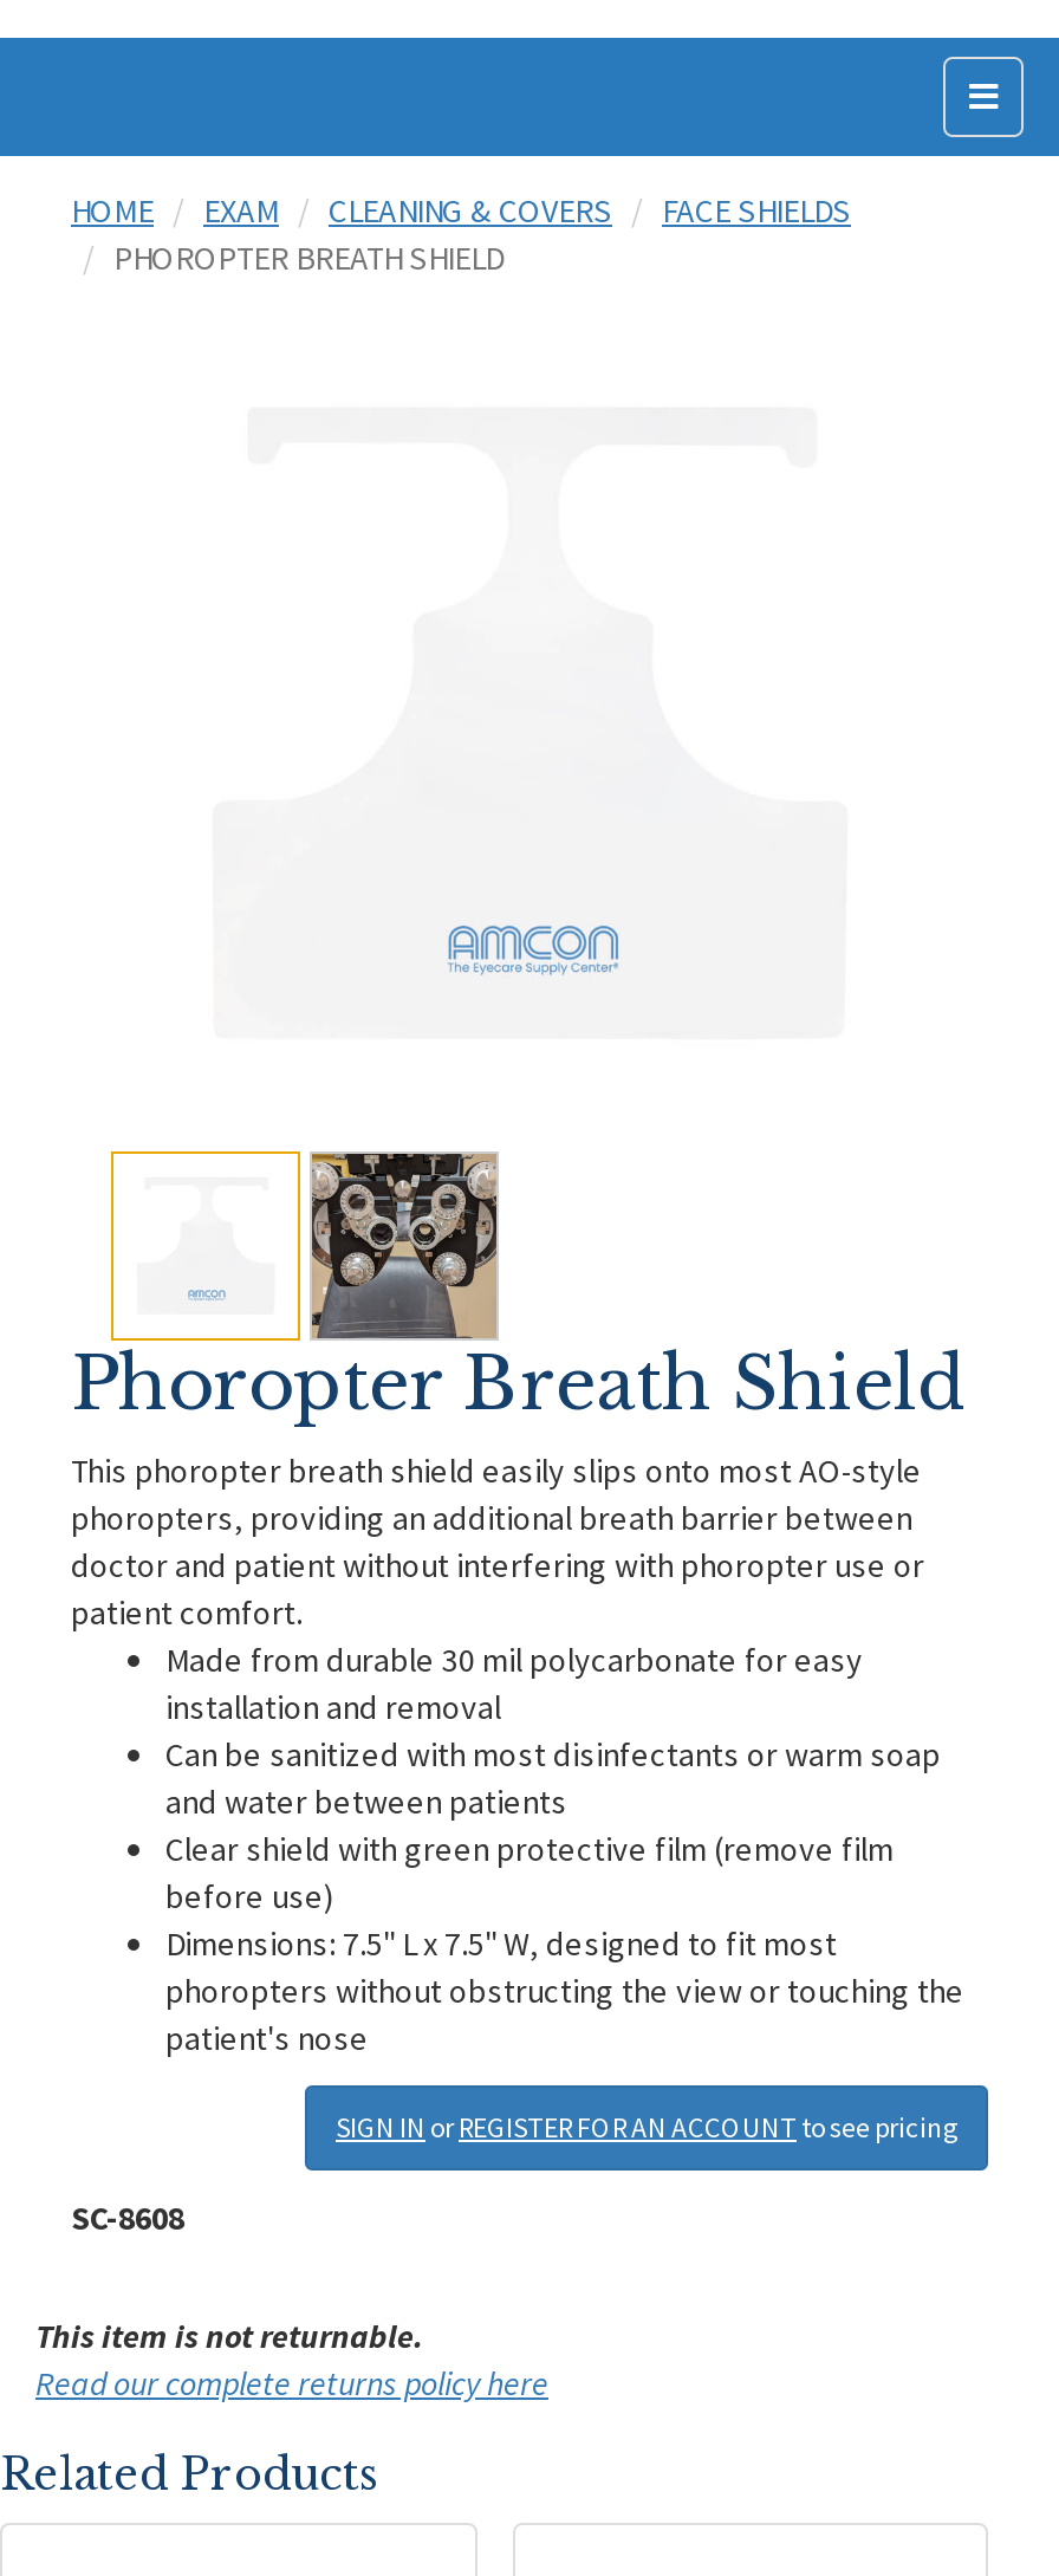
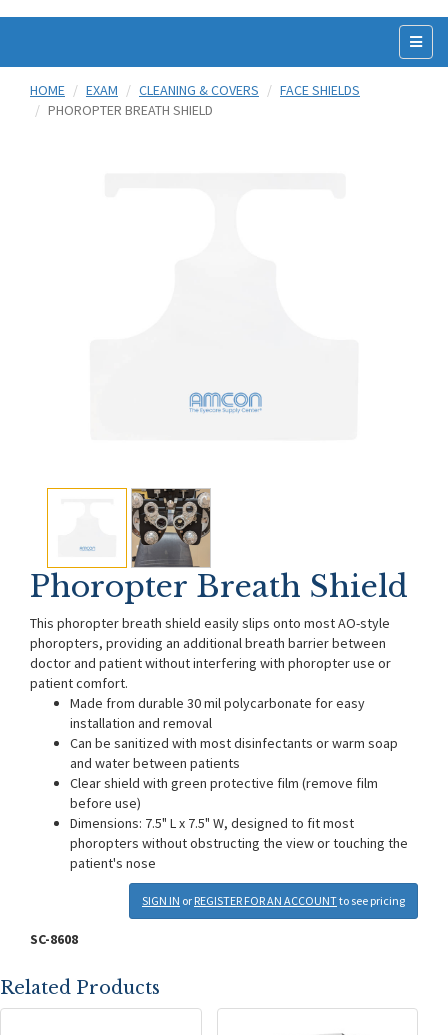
- This item is not returnable.
- Read our complete returns policy here
